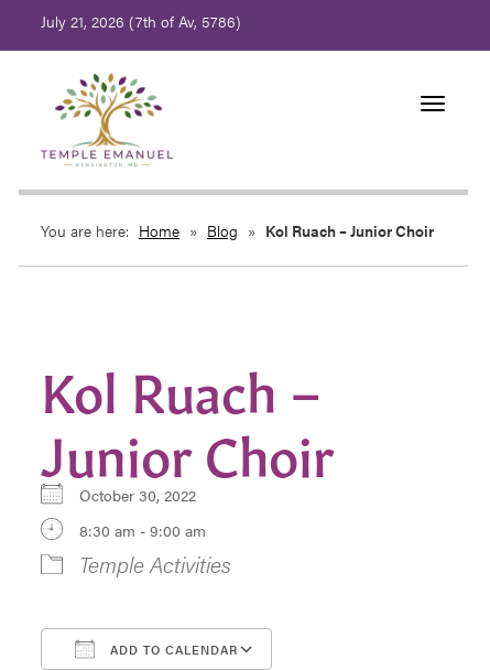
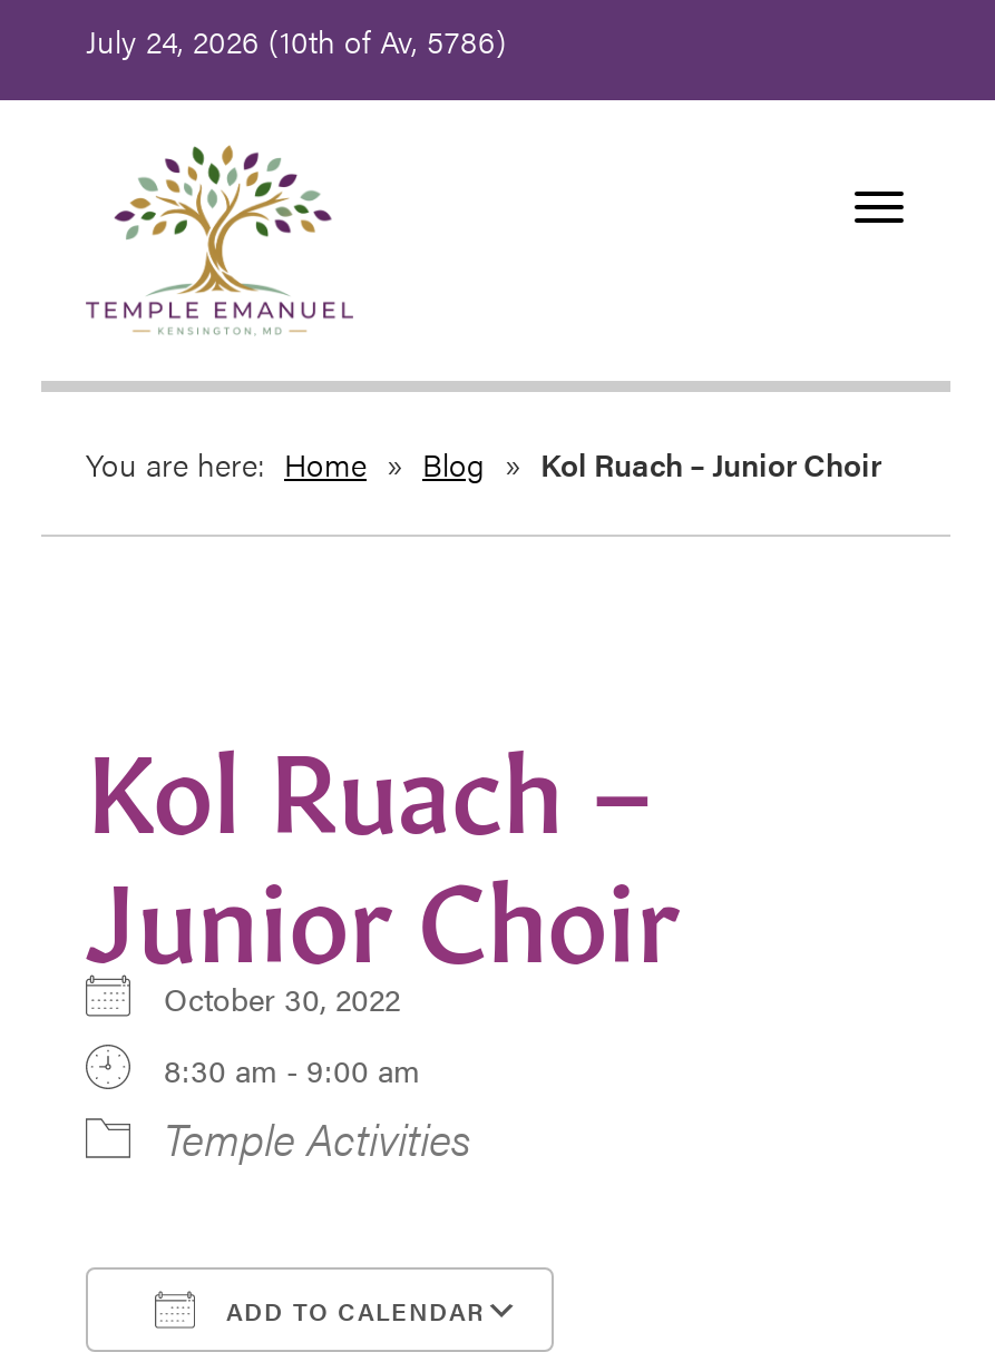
- July 21, 2026 (7th of Av, 5786)
+ July 24, 2026 (10th of Av, 5786)
